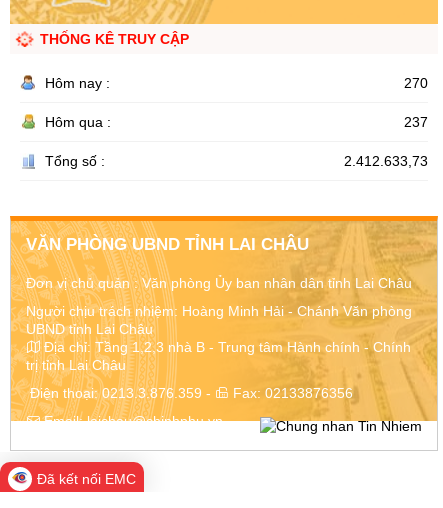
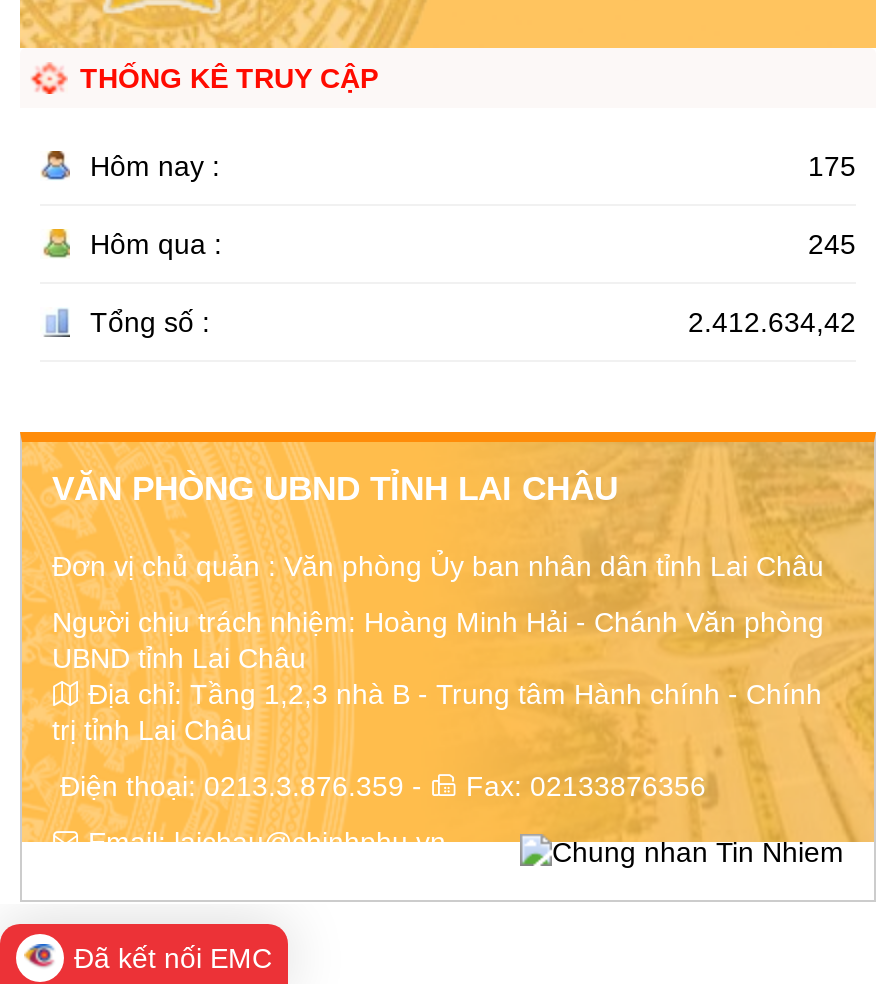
- 270
+ 175

- 237
+ 245

- 2.412.633,73
+ 2.412.634,42
